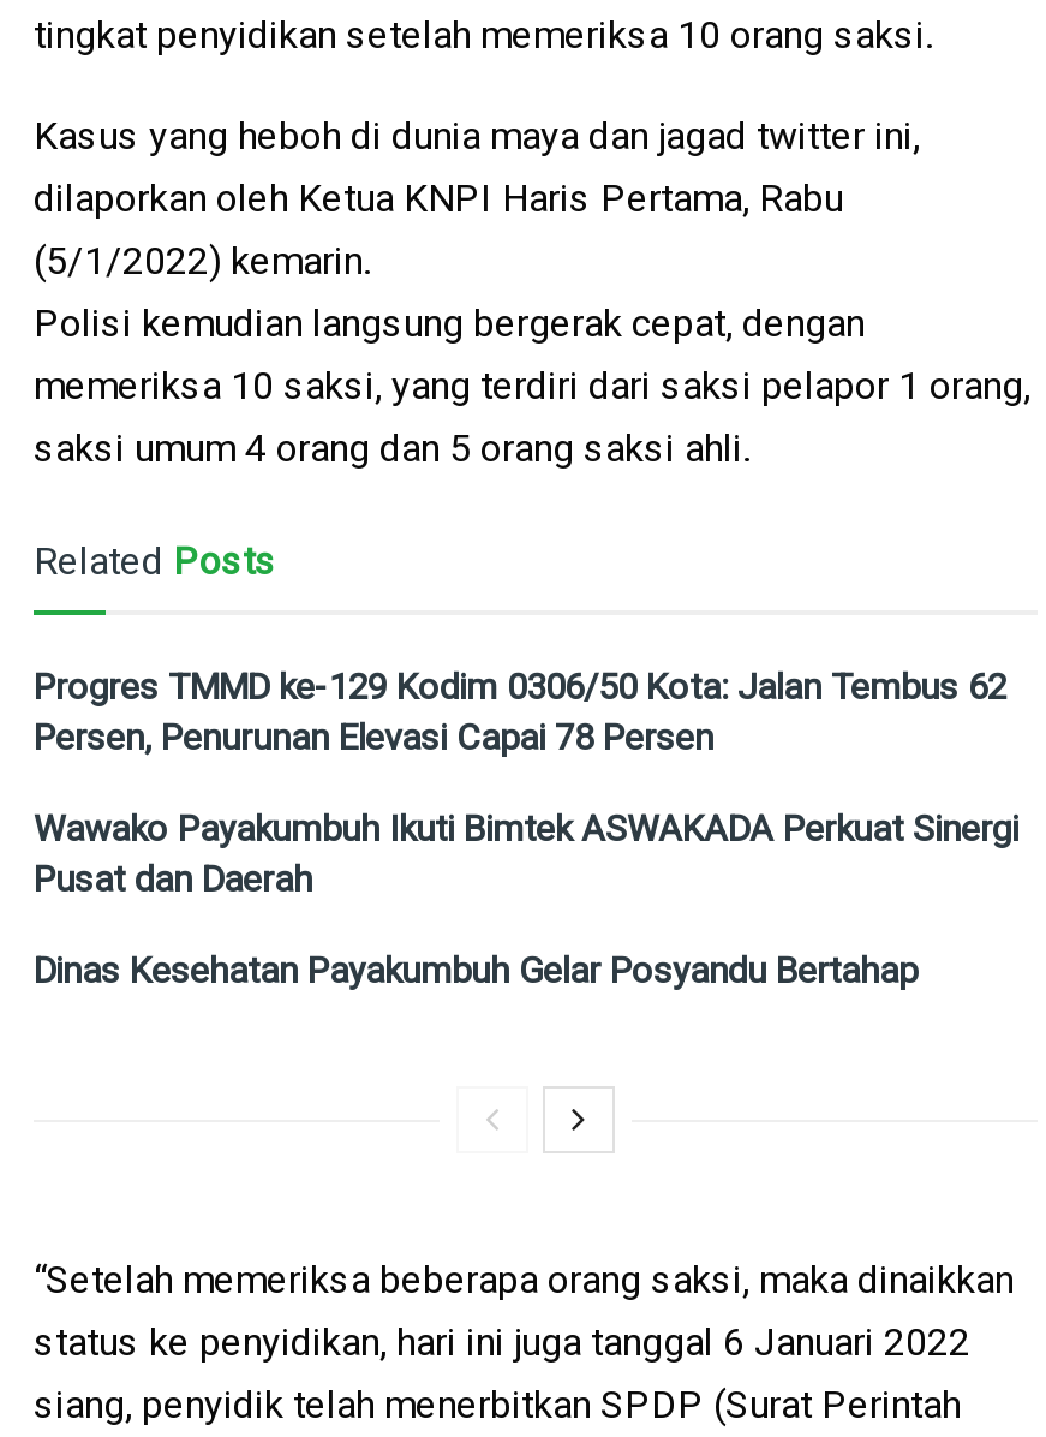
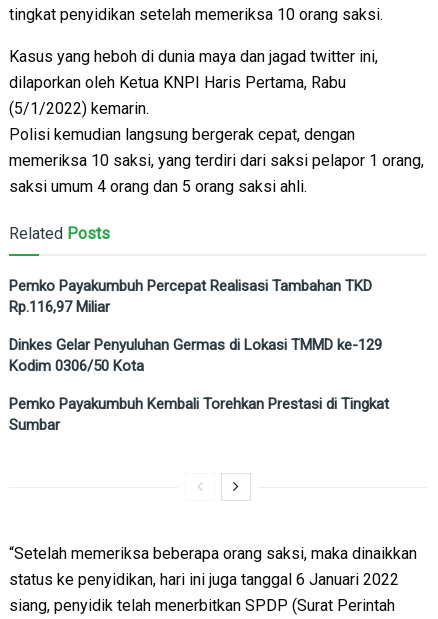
- Progres TMMD ke-129 Kodim 0306/50 Kota: Jalan Tembus 62
- Persen, Penurunan Elevasi Capai 78 Persen
+ Pemko Payakumbuh Percepat Realisasi Tambahan TKD
+ Rp.116,97 Miliar

- Wawako Payakumbuh Ikuti Bimtek ASWAKADA Perkuat Sinergi
- Pusat dan Daerah
+ Dinkes Gelar Penyuluhan Germas di Lokasi TMMD ke-129
+ Kodim 0306/50 Kota

- Dinas Kesehatan Payakumbuh Gelar Posyandu Bertahap
+ Pemko Payakumbuh Kembali Torehkan Prestasi di Tingkat
+ Sumbar
